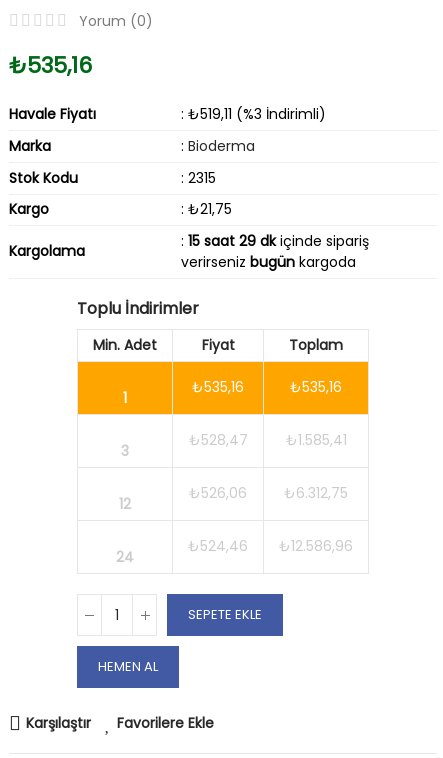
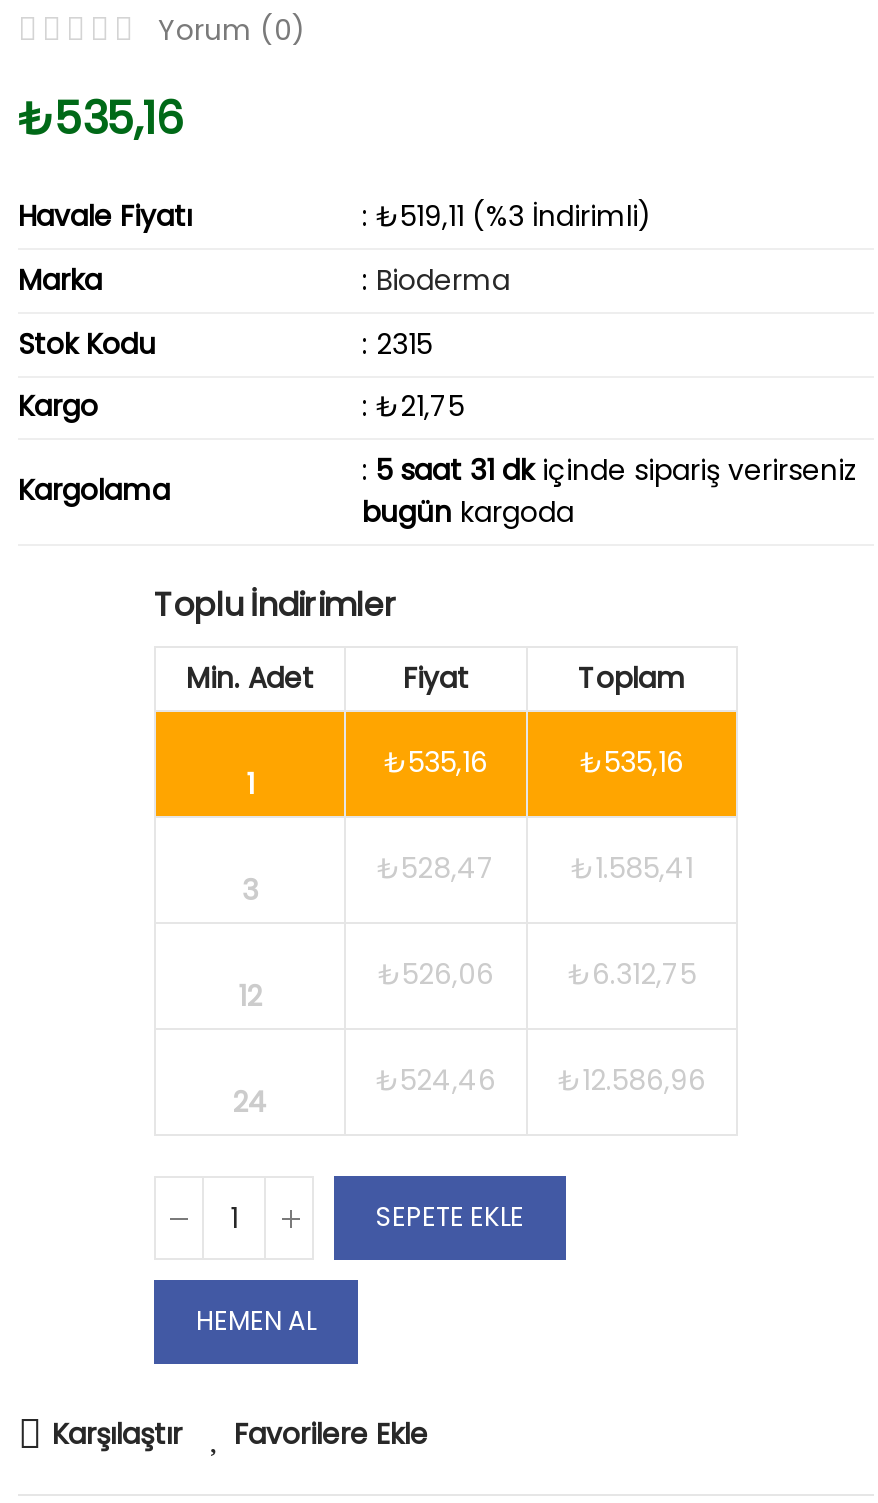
- : 15 saat 29 dk içinde sipariş
- verirseniz bugün kargoda
+ : 5 saat 31 dk içinde sipariş verirseniz
+ bugün kargoda
